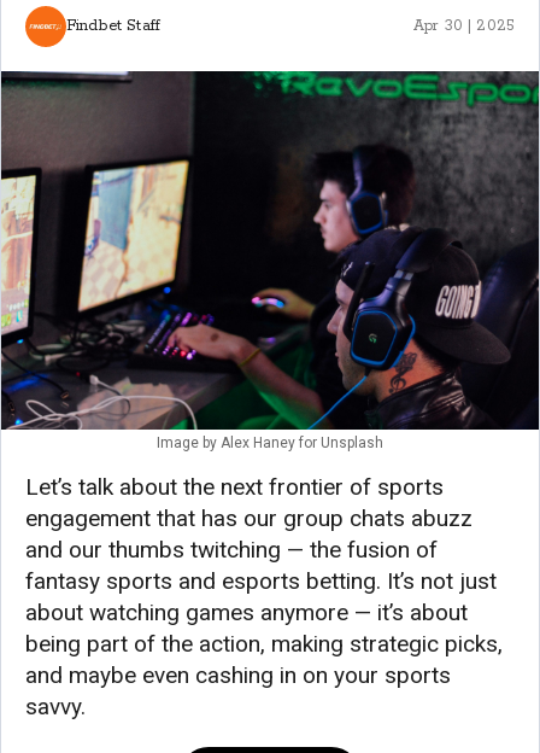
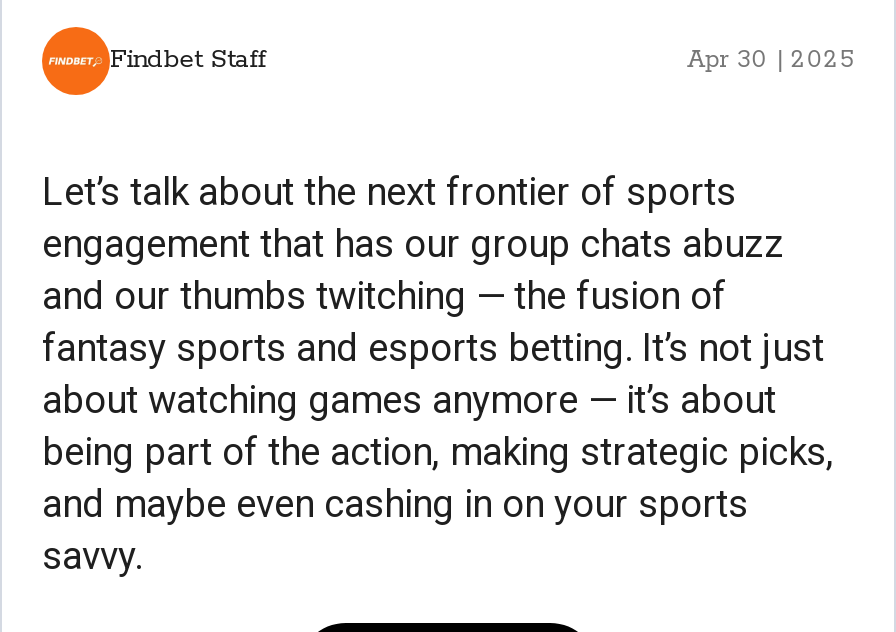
- [image]
- Image by Alex Haney for Unsplash
